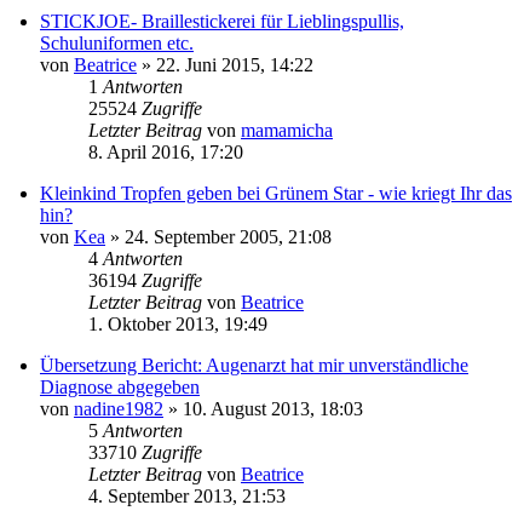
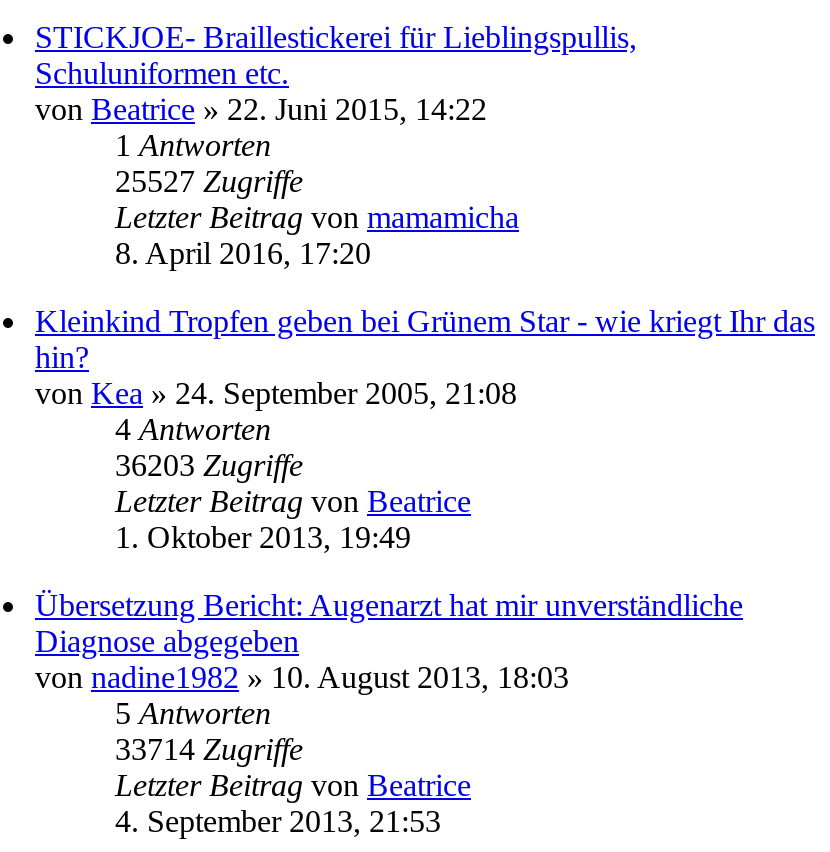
- 25524 Zugriffe
+ 25527 Zugriffe

- 36194 Zugriffe
+ 36203 Zugriffe

- 33710 Zugriffe
+ 33714 Zugriffe
